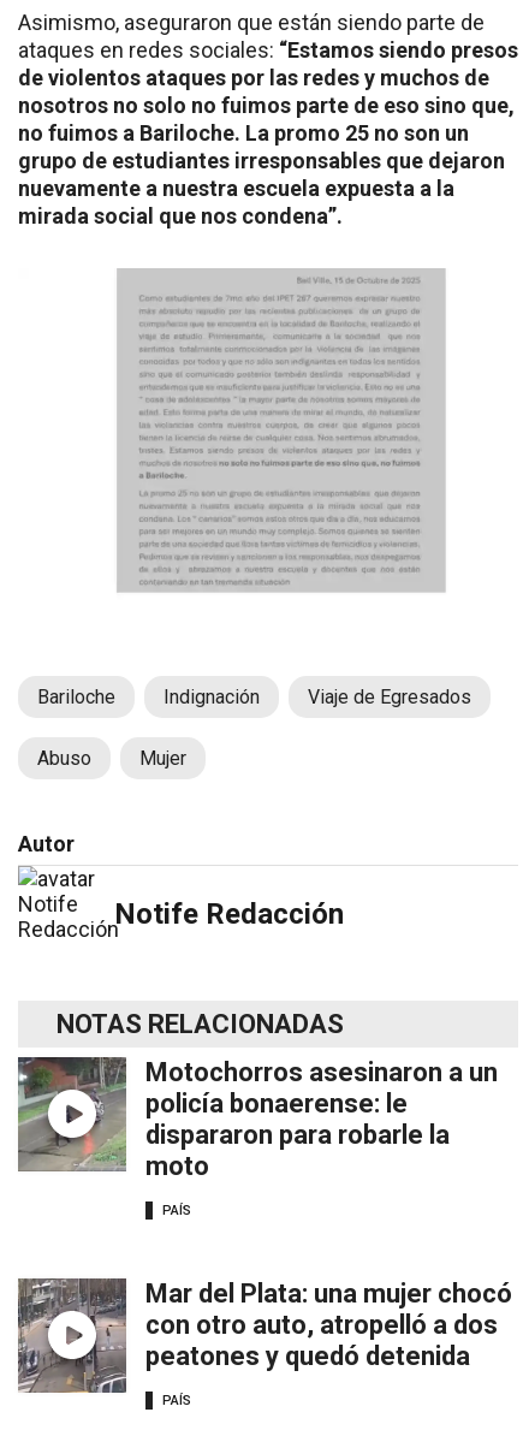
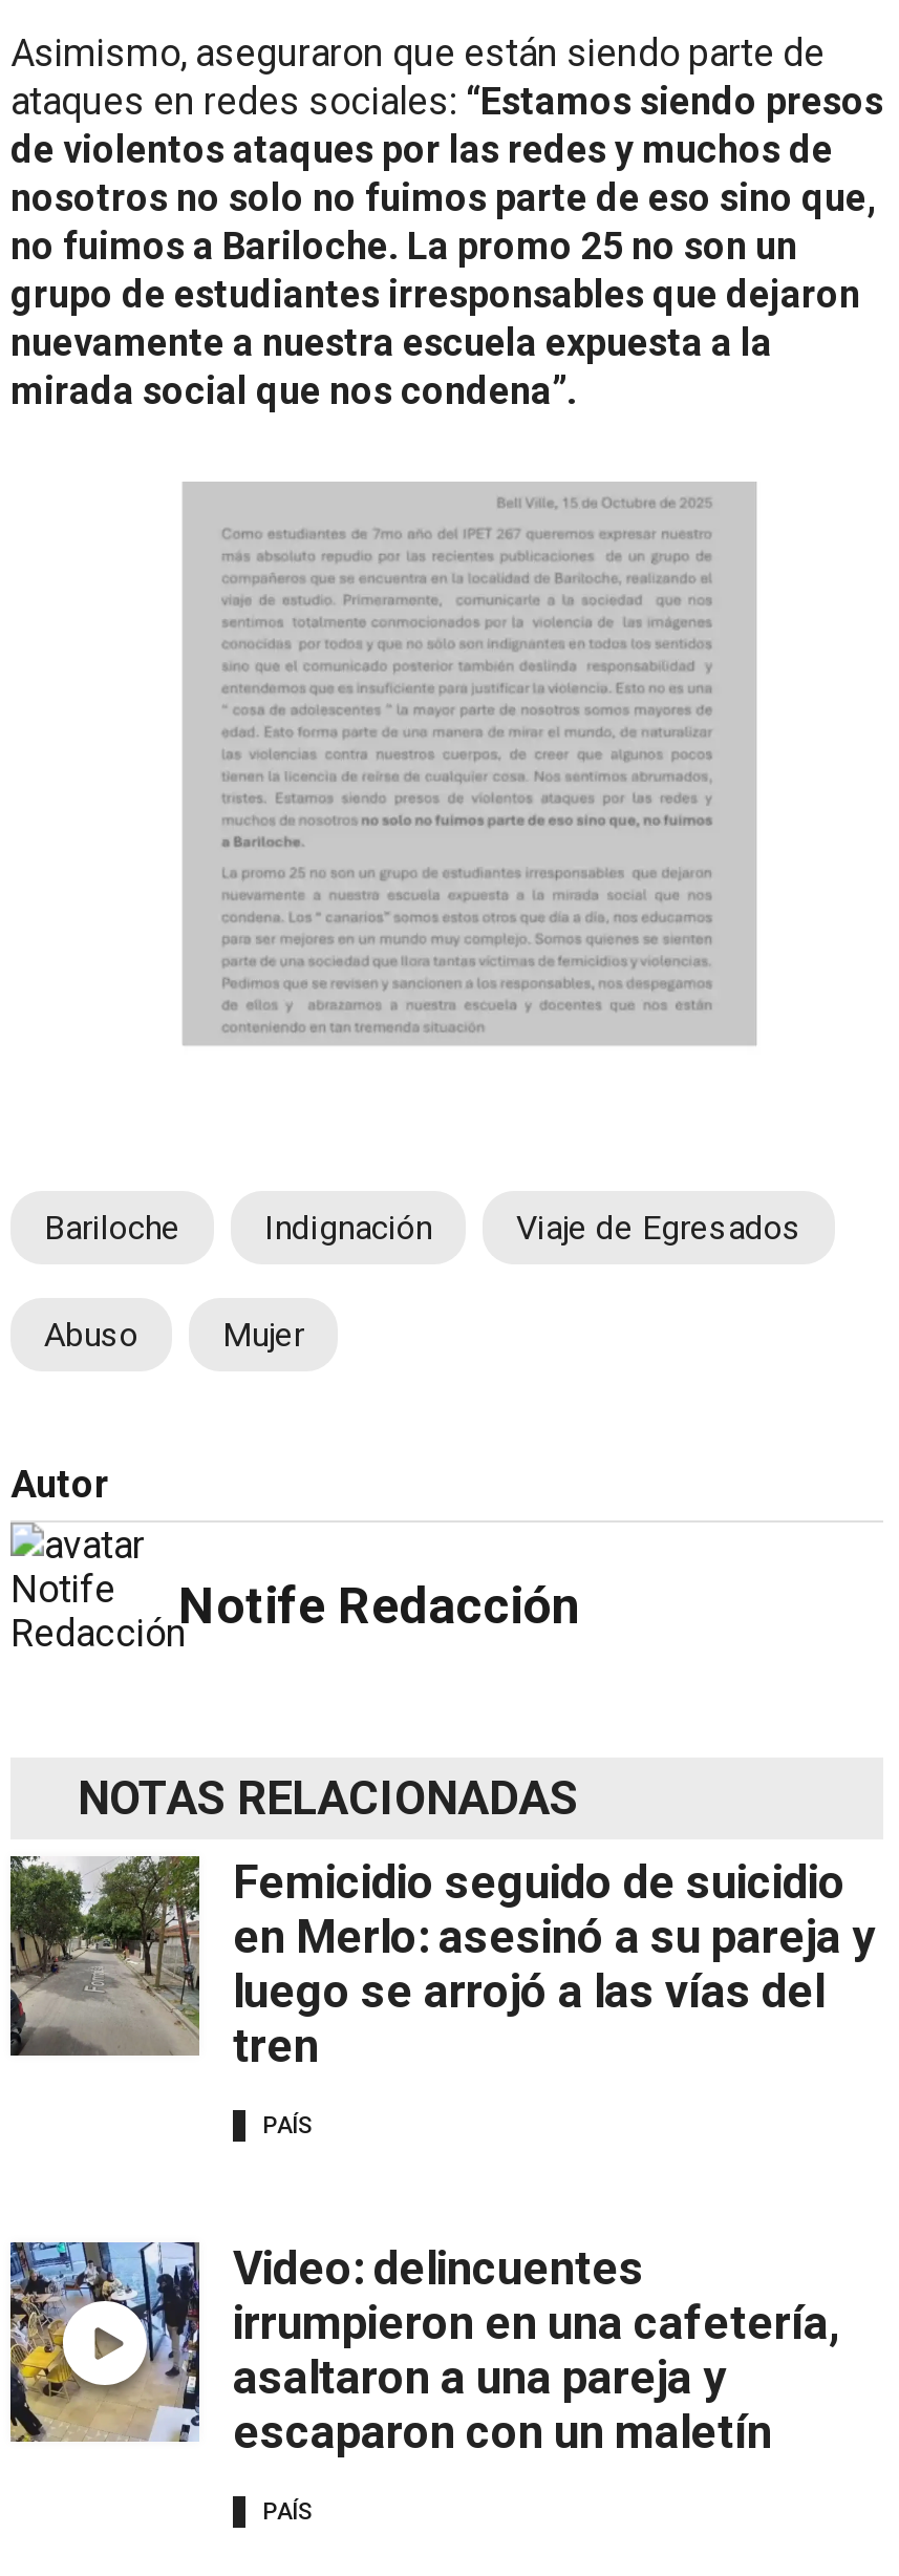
- [image]
- Motochorros asesinaron a un
- policía bonaerense: le
- dispararon para robarle la
- moto
+ [image]
+ Femicidio seguido de suicidio
+ en Merlo: asesinó a su pareja y
+ luego se arrojó a las vías del
+ tren

- [image]
- Mar del Plata: una mujer chocó
- con otro auto, atropelló a dos
- peatones y quedó detenida
+ [image]
+ Video: delincuentes
+ irrumpieron en una cafetería,
+ asaltaron a una pareja y
+ escaparon con un maletín
